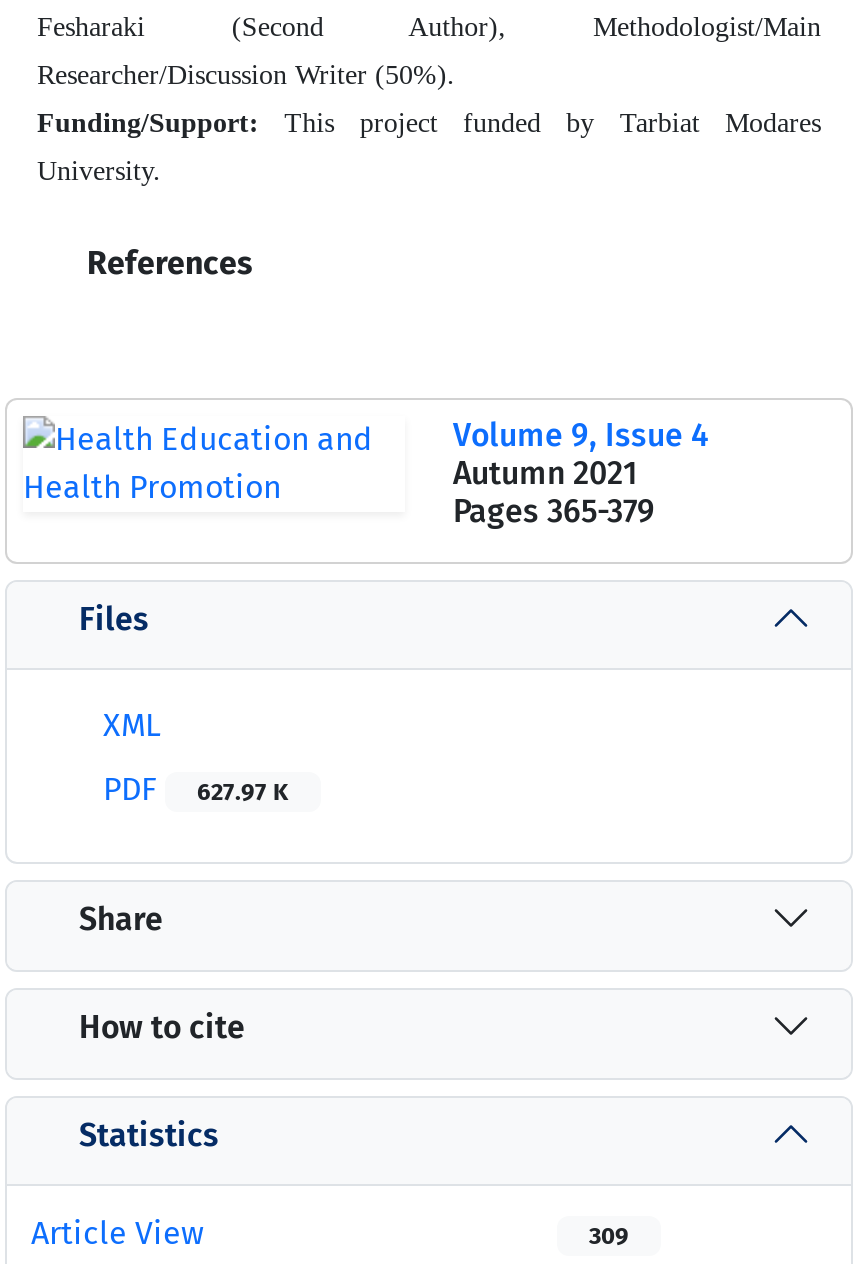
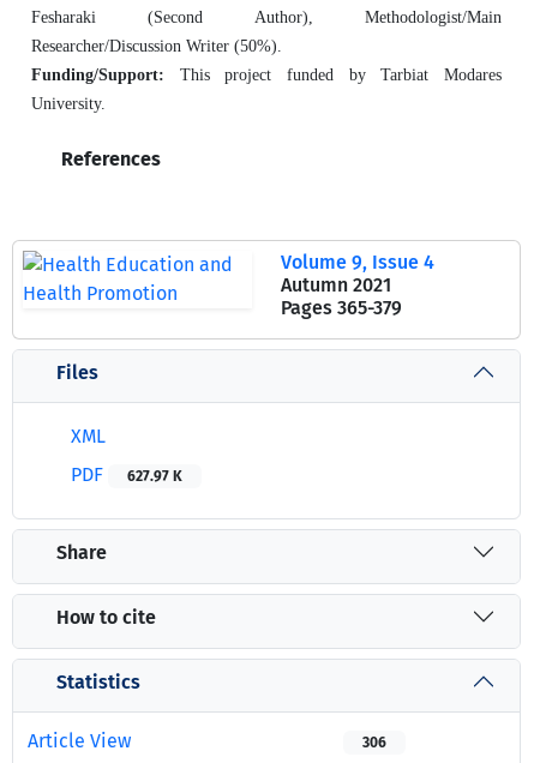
- 309
+ 306
